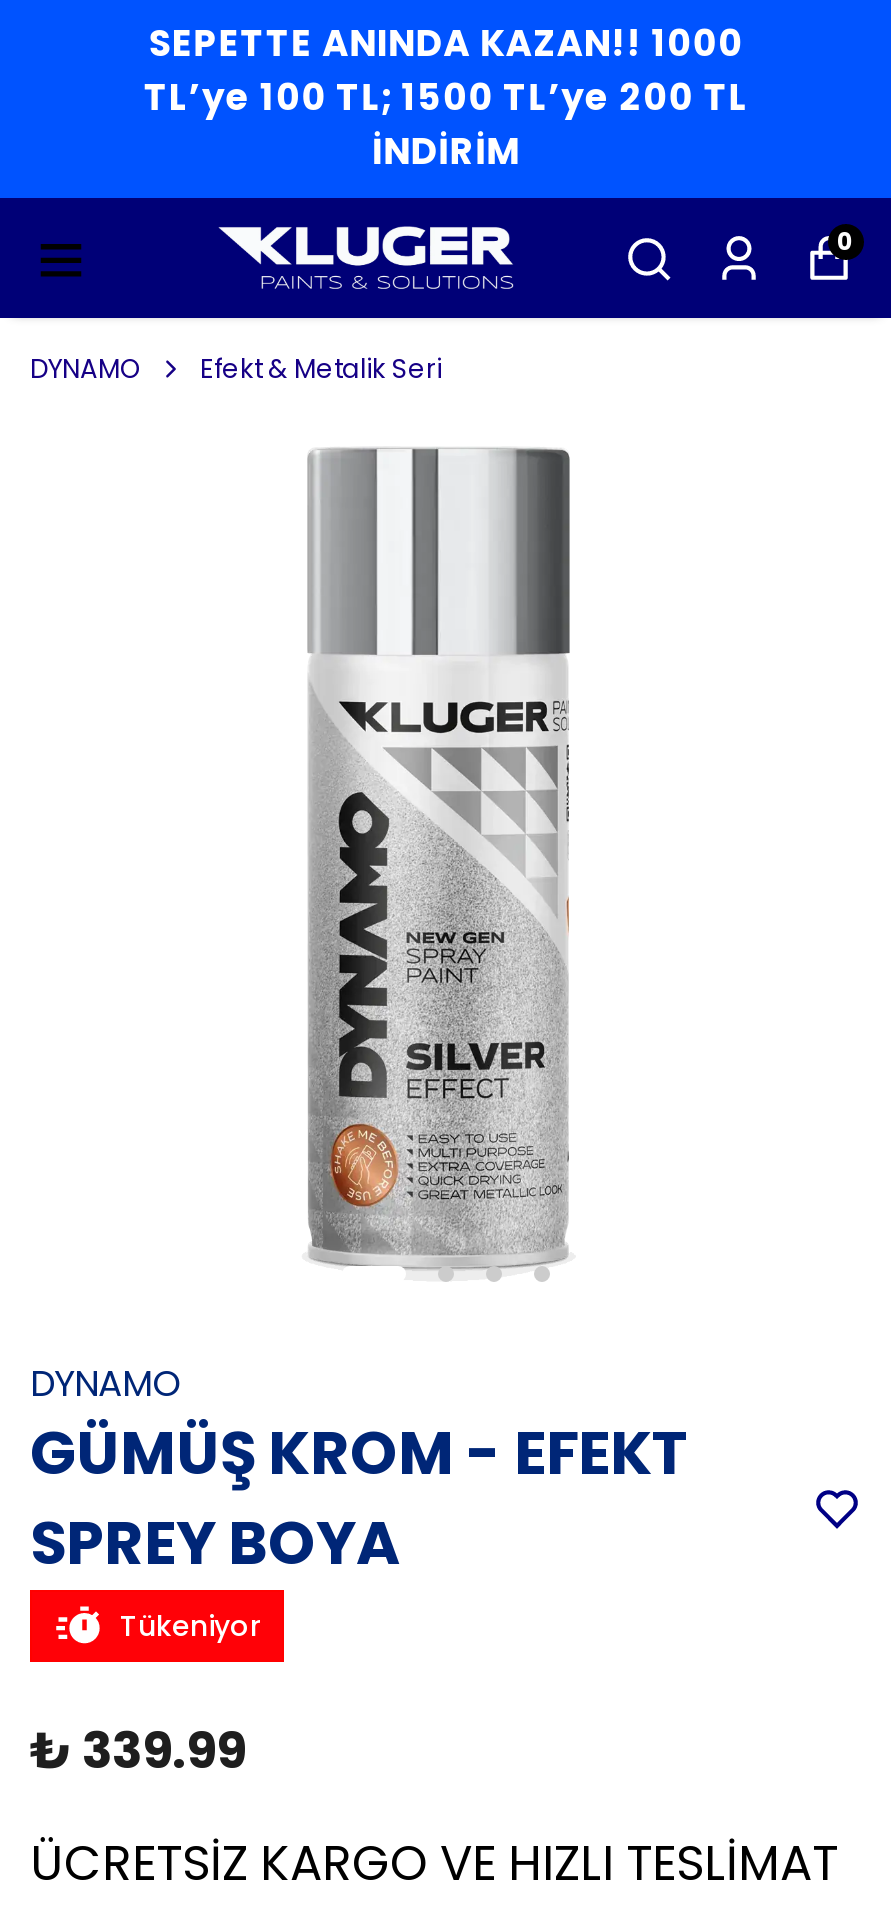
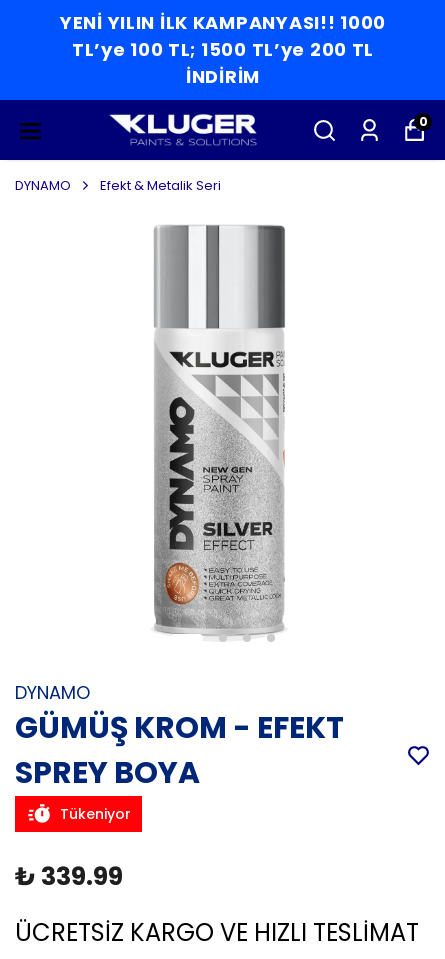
- SEPETTE ANINDA KAZAN!! 1000
+ YENİ YILIN İLK KAMPANYASI!! 1000
